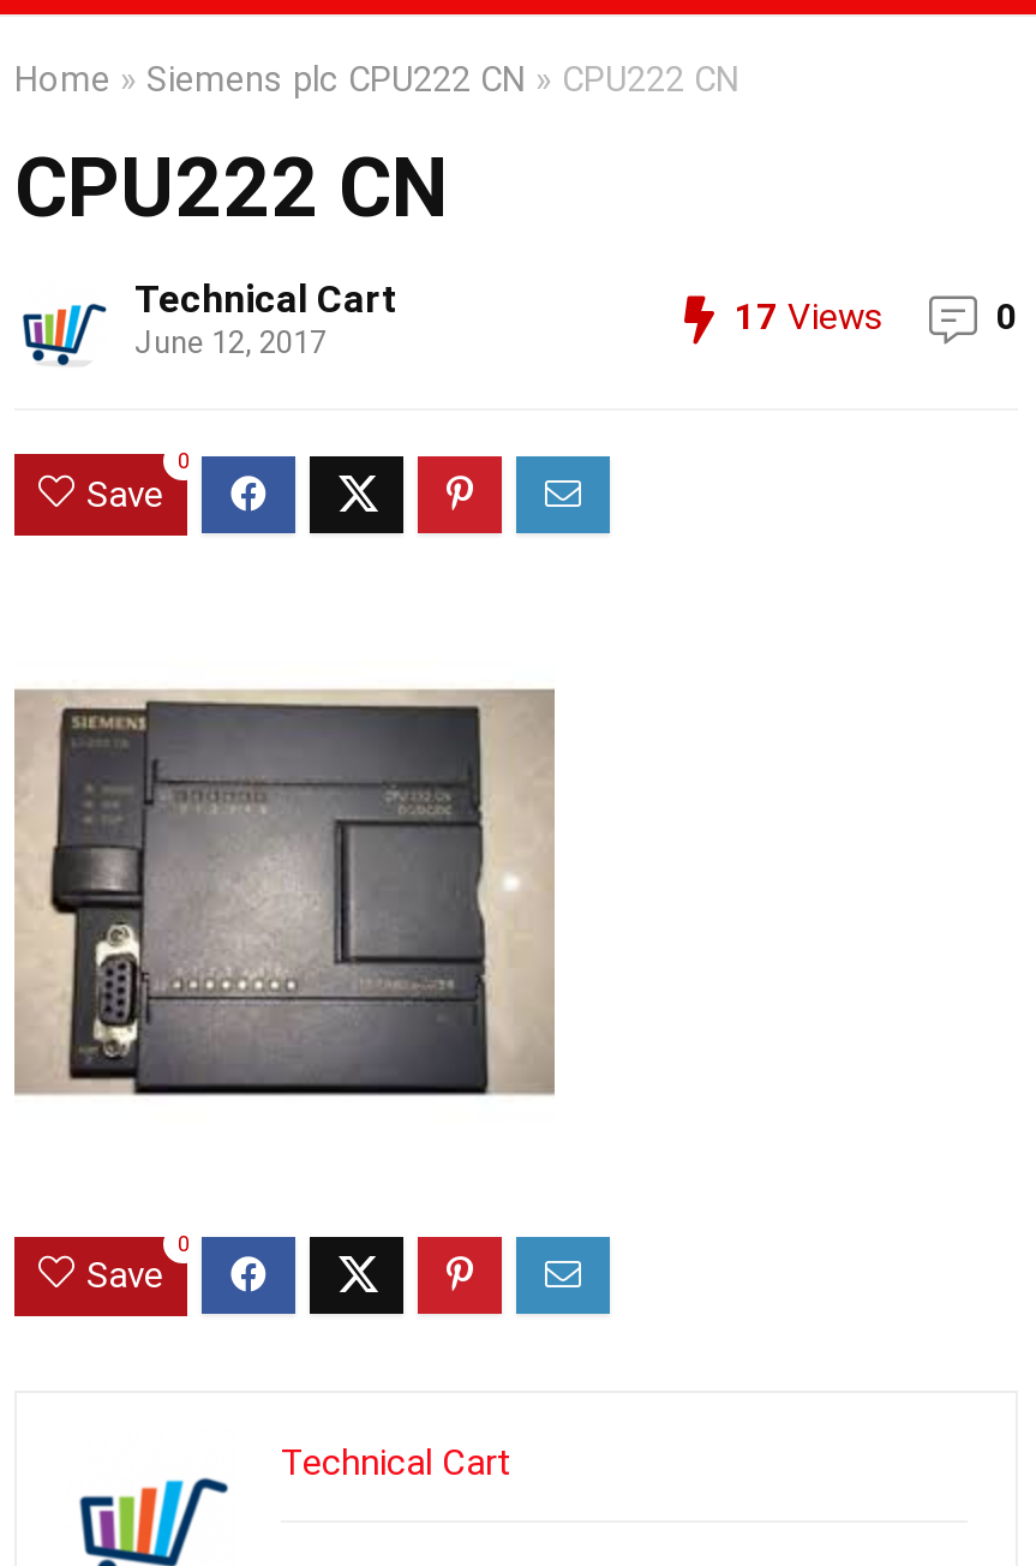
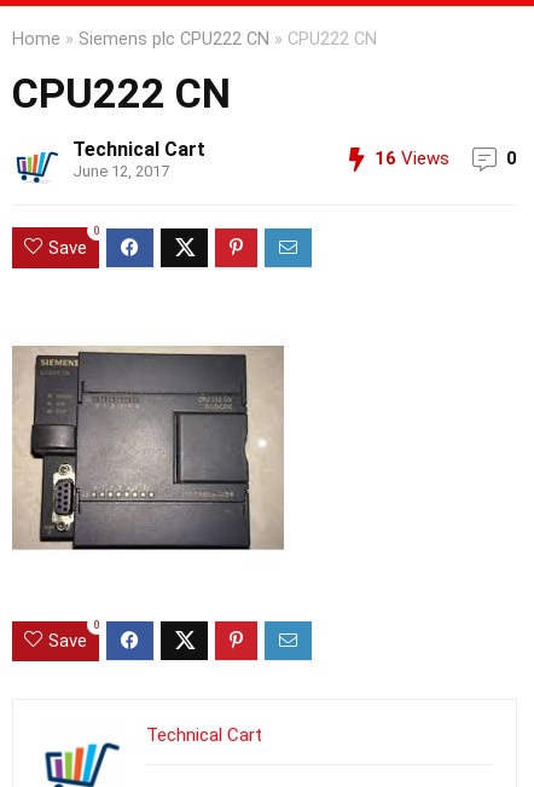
- 17 Views
+ 16 Views
